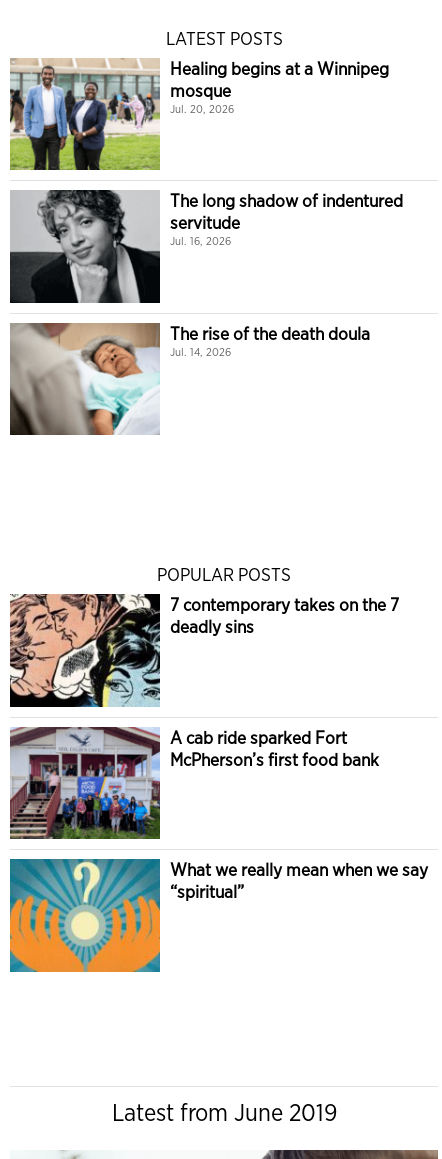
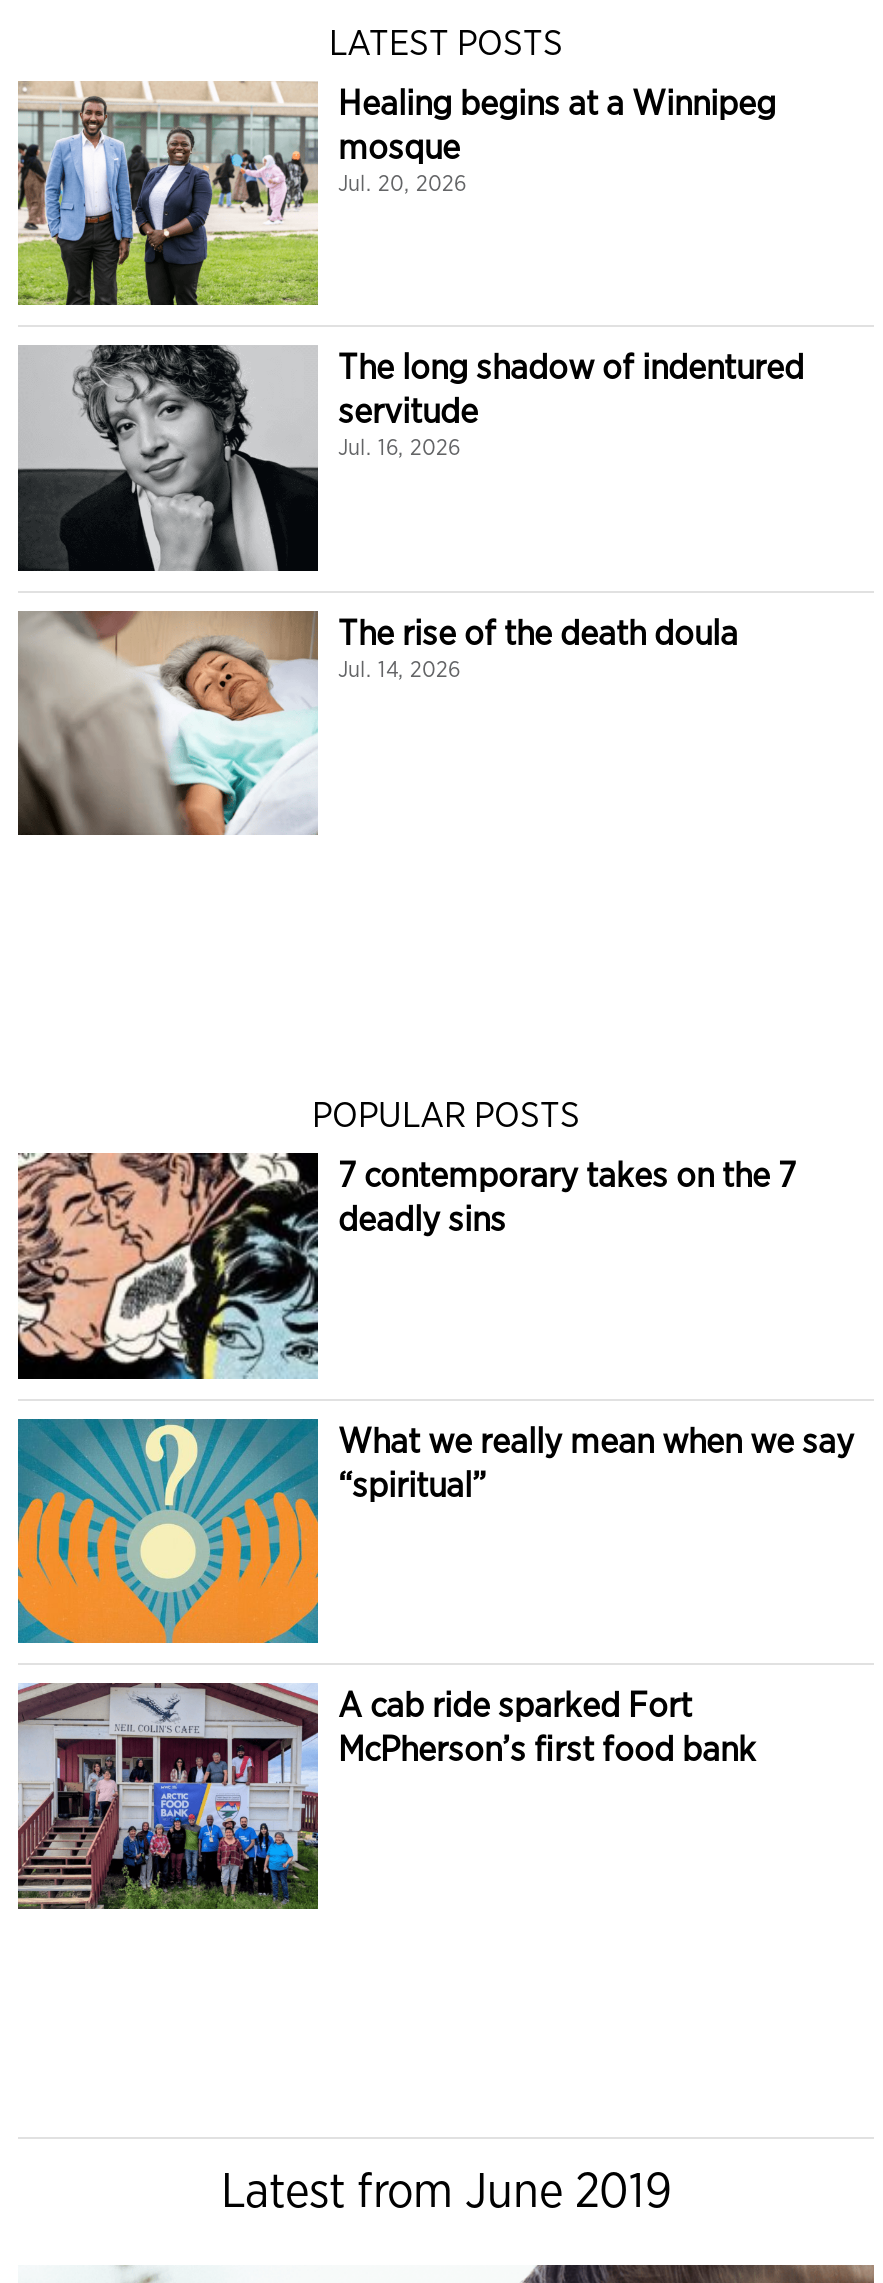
moved down: [image] | A cab ride sparked Fort | McPherson’s first food bank

moved up: [image] | What we really mean when we say | “spiritual”
